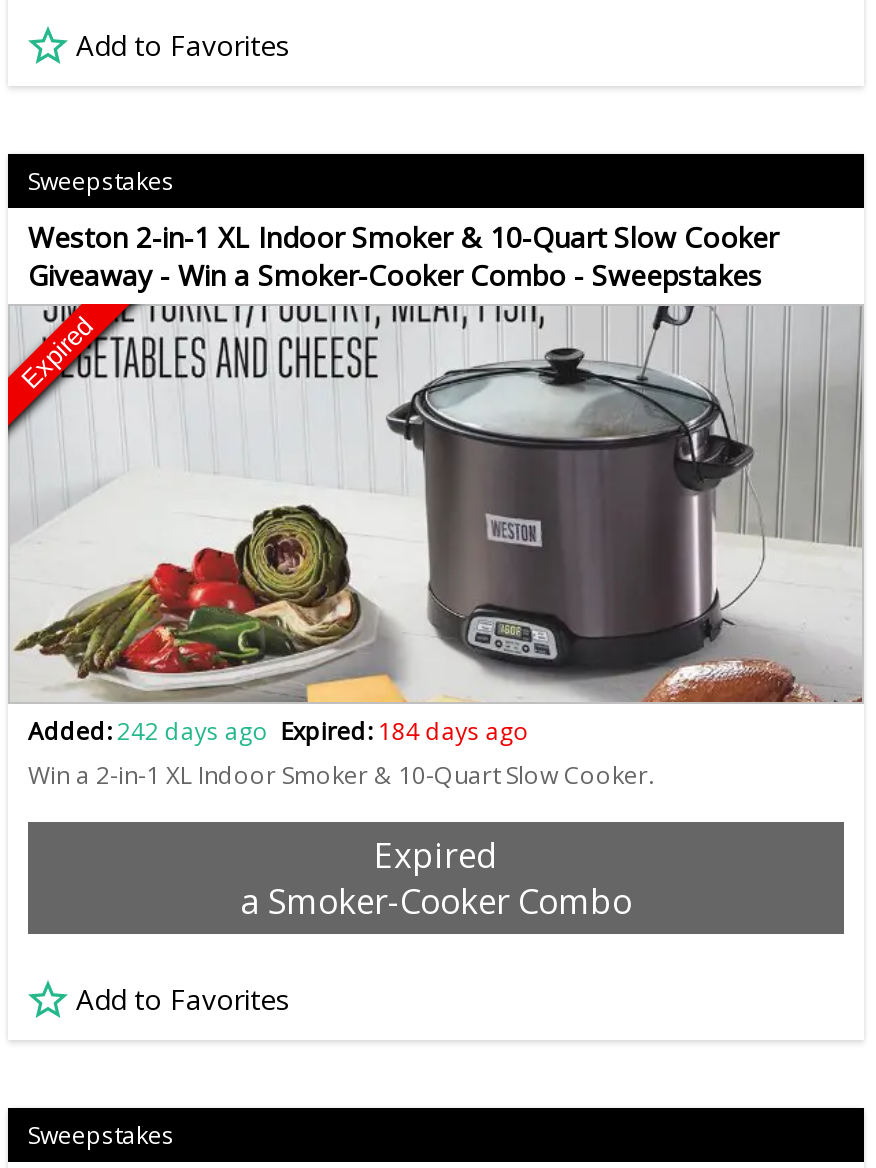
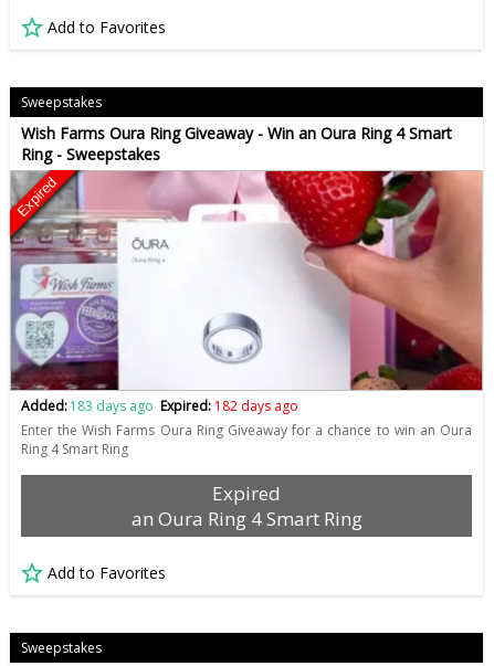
- Weston 2-in-1 XL Indoor Smoker & 10-Quart Slow Cooker
- Giveaway - Win a Smoker-Cooker Combo - Sweepstakes
+ Wish Farms Oura Ring Giveaway - Win an Oura Ring 4 Smart
+ Ring - Sweepstakes

- [image]
- Added: 242 days ago Expired: 184 days ago
- Win a 2-in-1 XL Indoor Smoker & 10-Quart Slow Cooker.
+ [image]
+ Added: 183 days ago Expired: 182 days ago
+ Enter the Wish Farms Oura Ring Giveaway for a chance to win an Oura
+ Ring 4 Smart Ring

- a Smoker-Cooker Combo
+ an Oura Ring 4 Smart Ring
